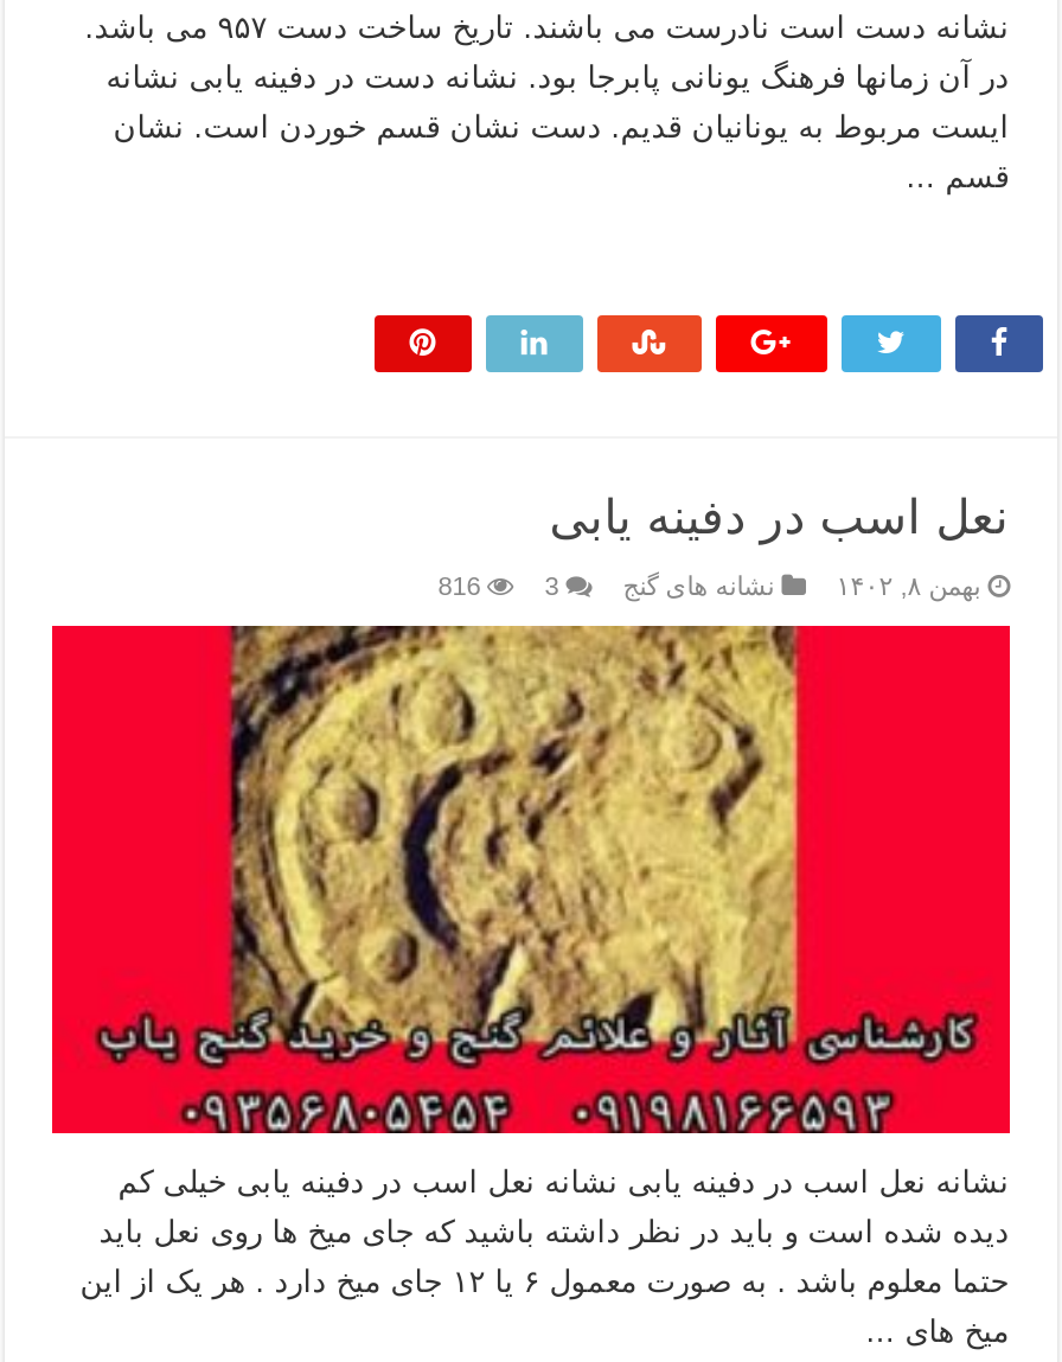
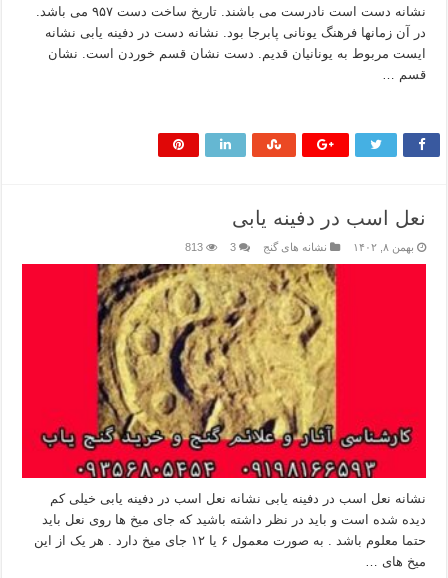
- 816
+ 813
